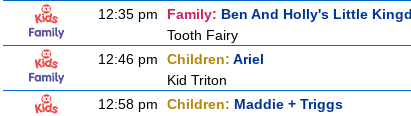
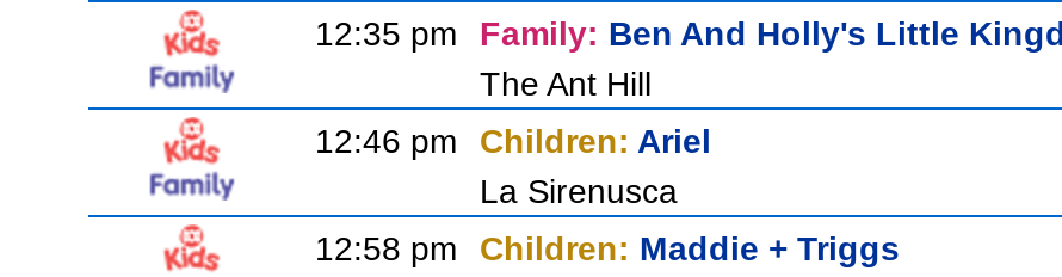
- Tooth Fairy
+ The Ant Hill

- Kid Triton
+ La Sirenusca
